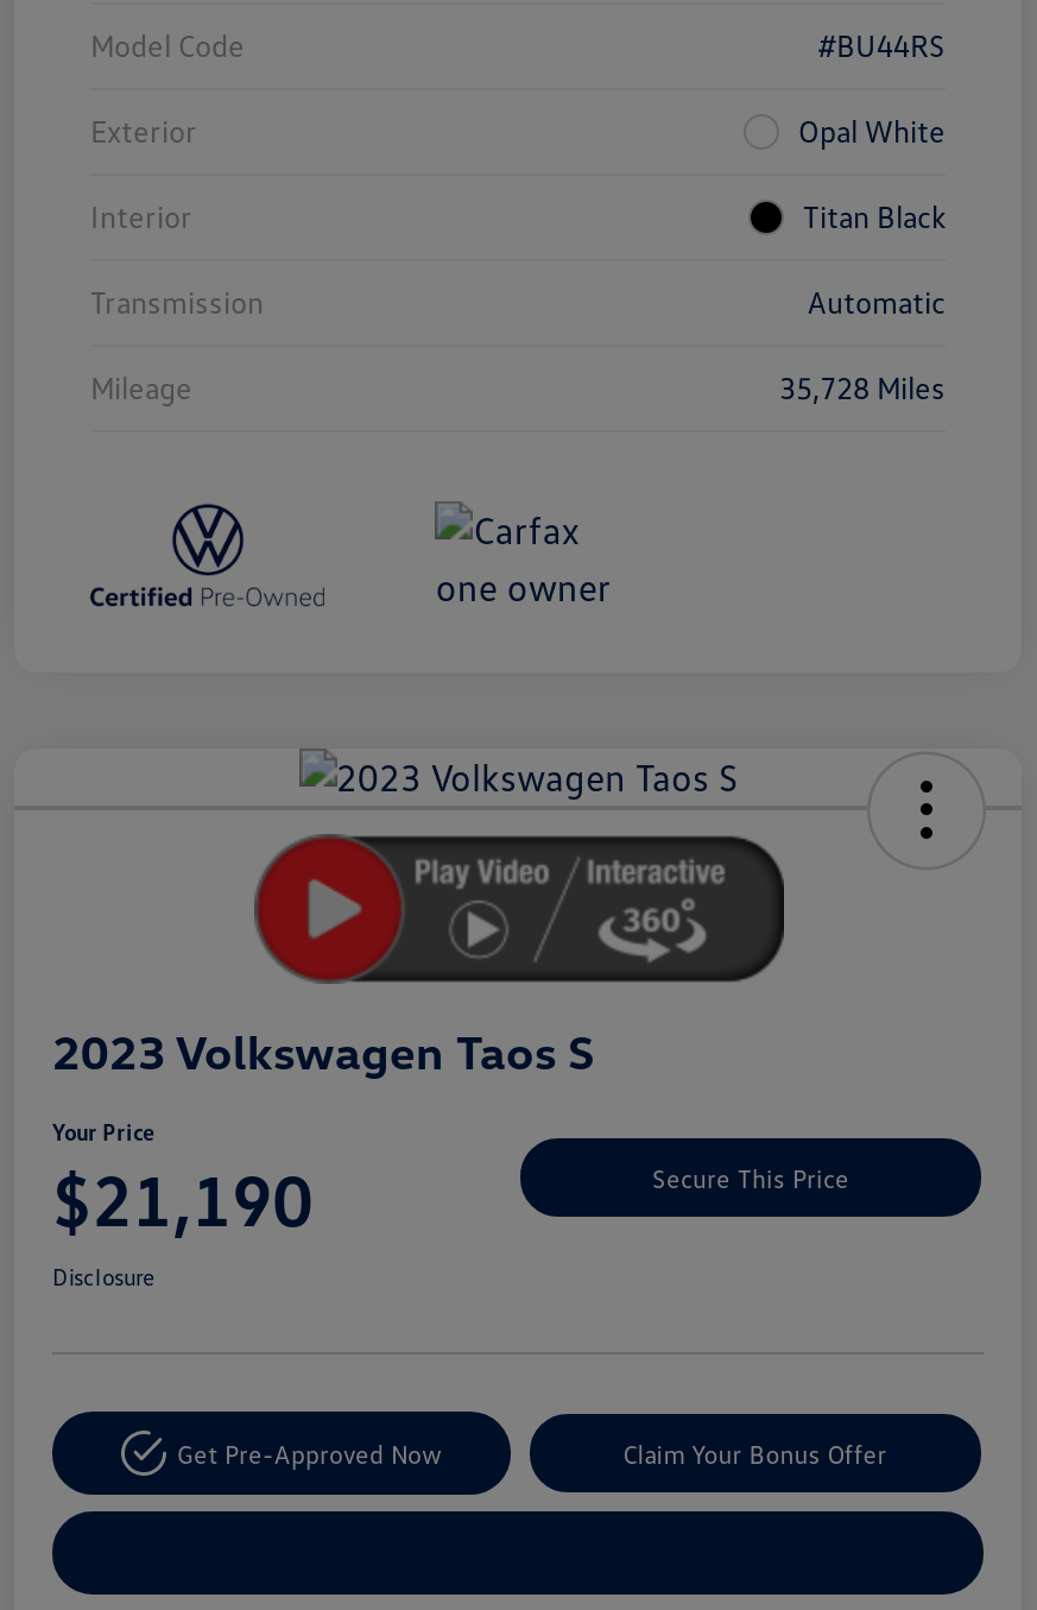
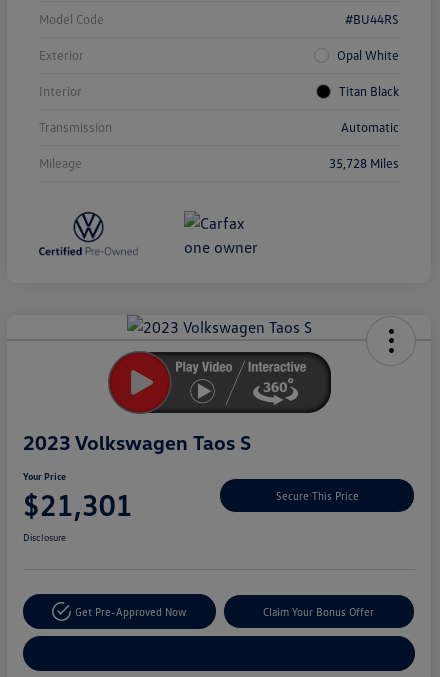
- $21,190
+ $21,301
